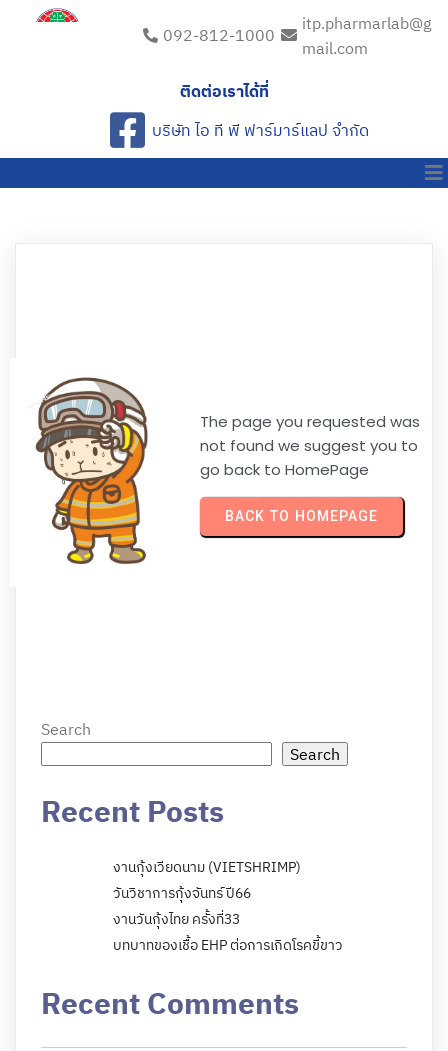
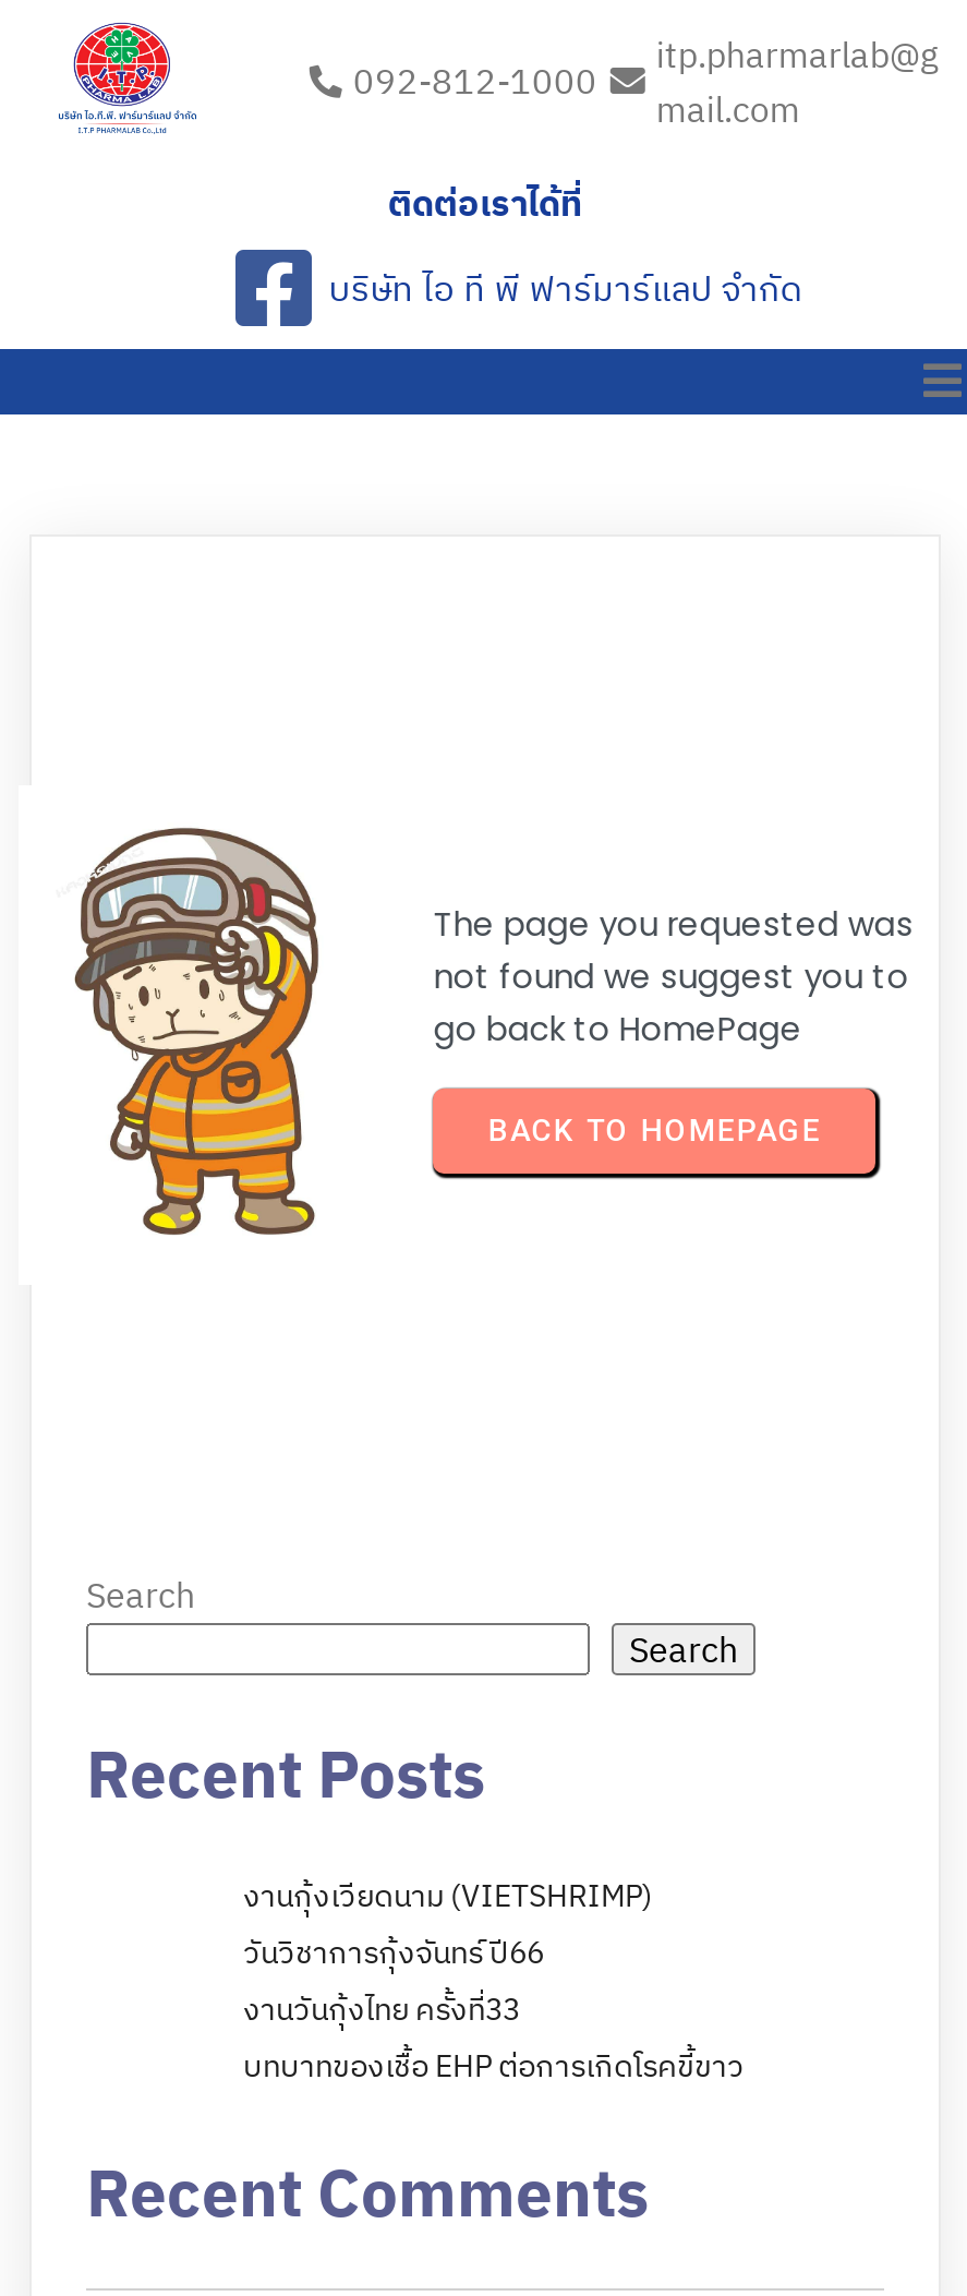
+ [image]
